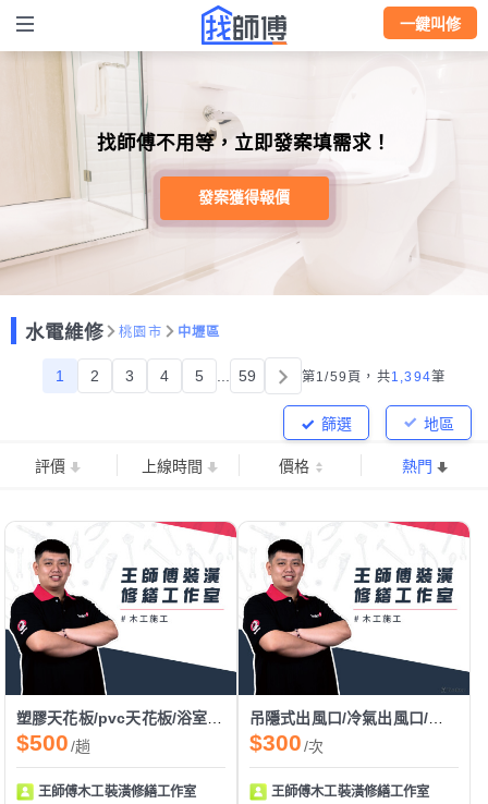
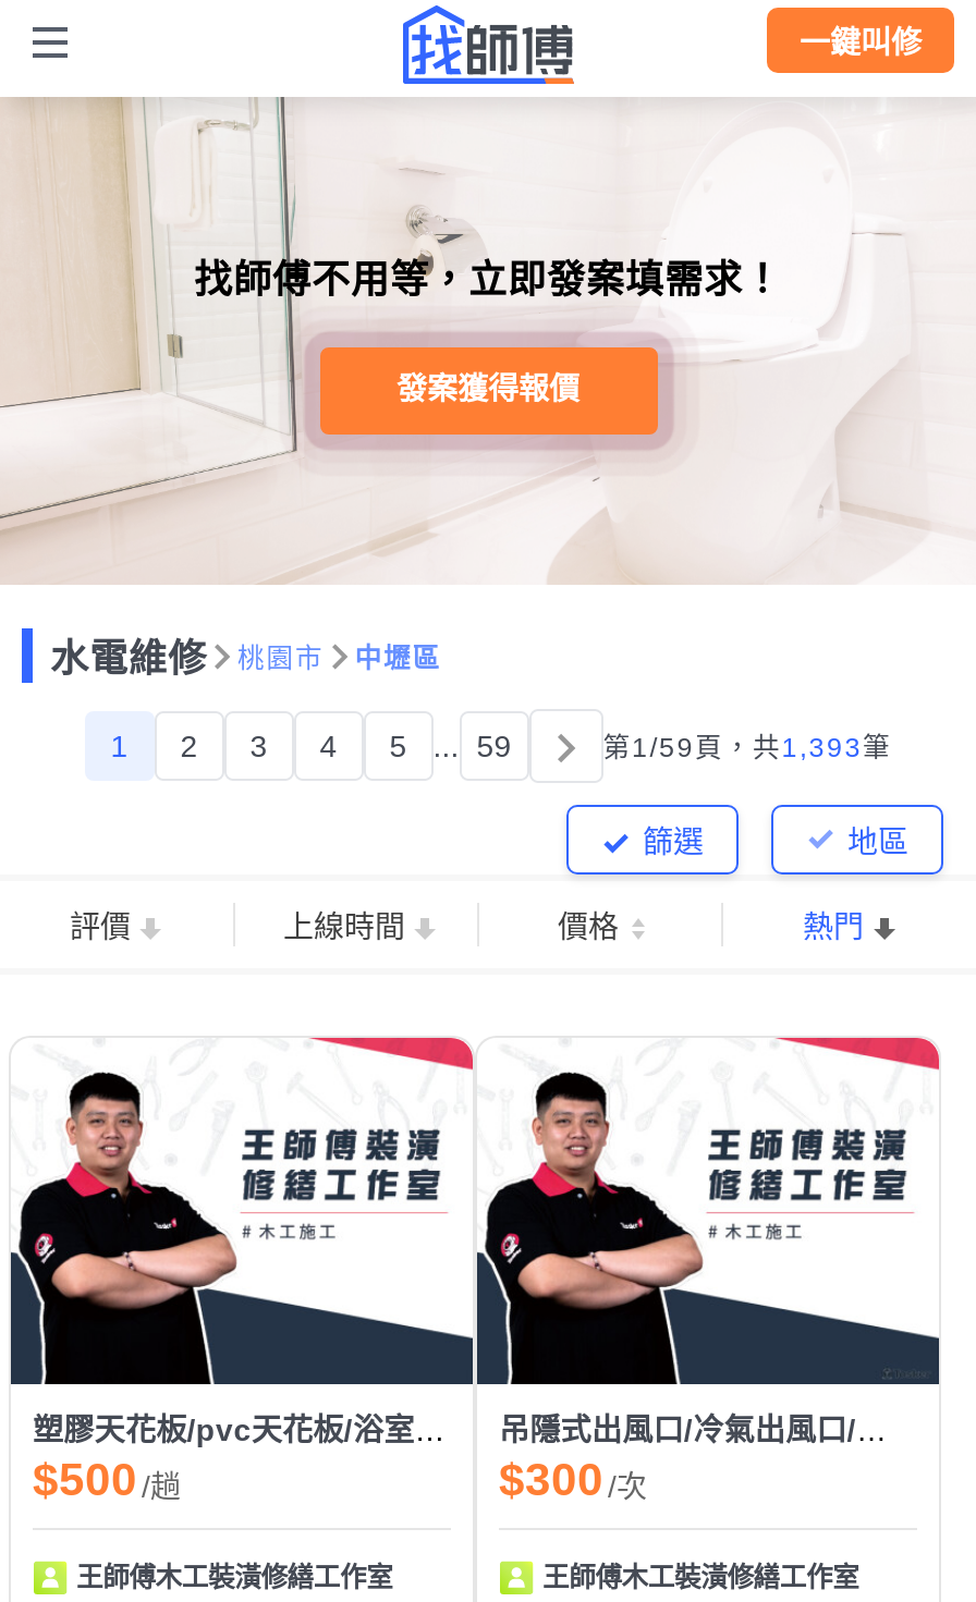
- 第1/59頁，共1,394筆
+ 第1/59頁，共1,393筆
